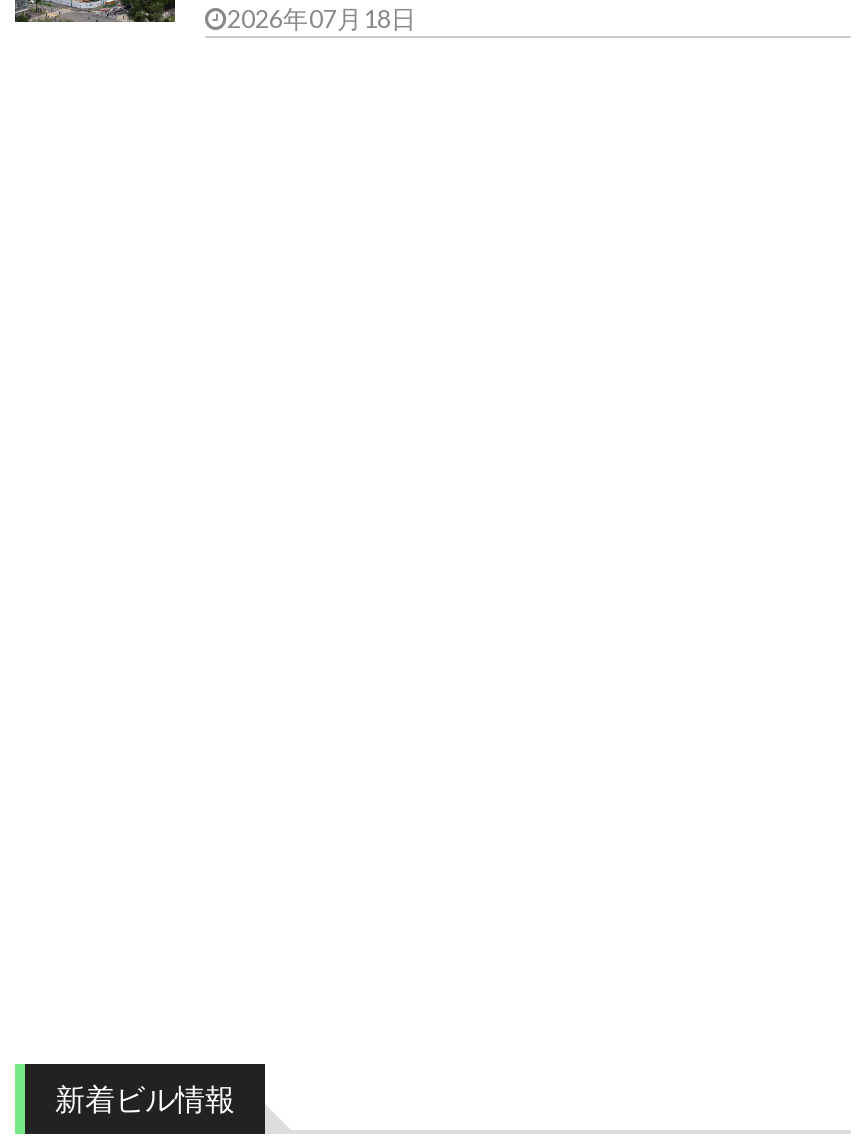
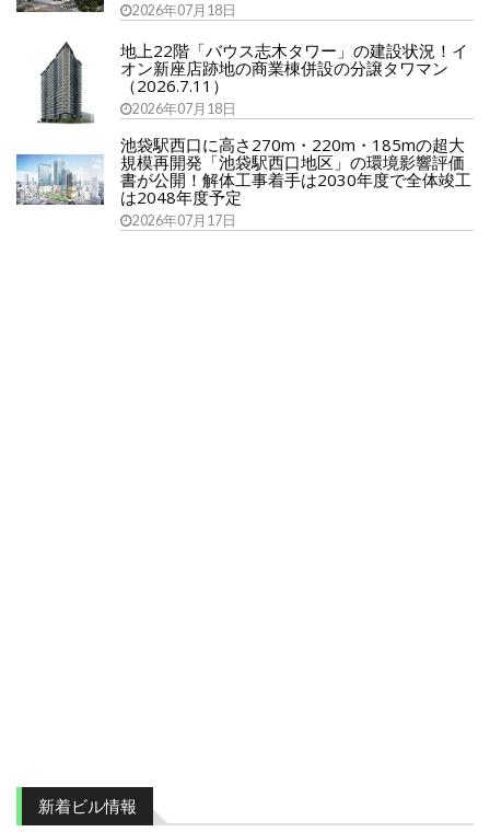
+ [image]

+ [image]
+ 地上22階「バウス志木タワー」の建設状況！イ
+ オン新座店跡地の商業棟併設の分譲タワマン
+ （2026.7.11）
+ 2026年07月18日
+ 池袋駅西口に高さ270m・220m・185mの超大
+ 規模再開発「池袋駅西口地区」の環境影響評価
+ 書が公開！解体工事着手は2030年度で全体竣工
+ は2048年度予定
+ 2026年07月17日
